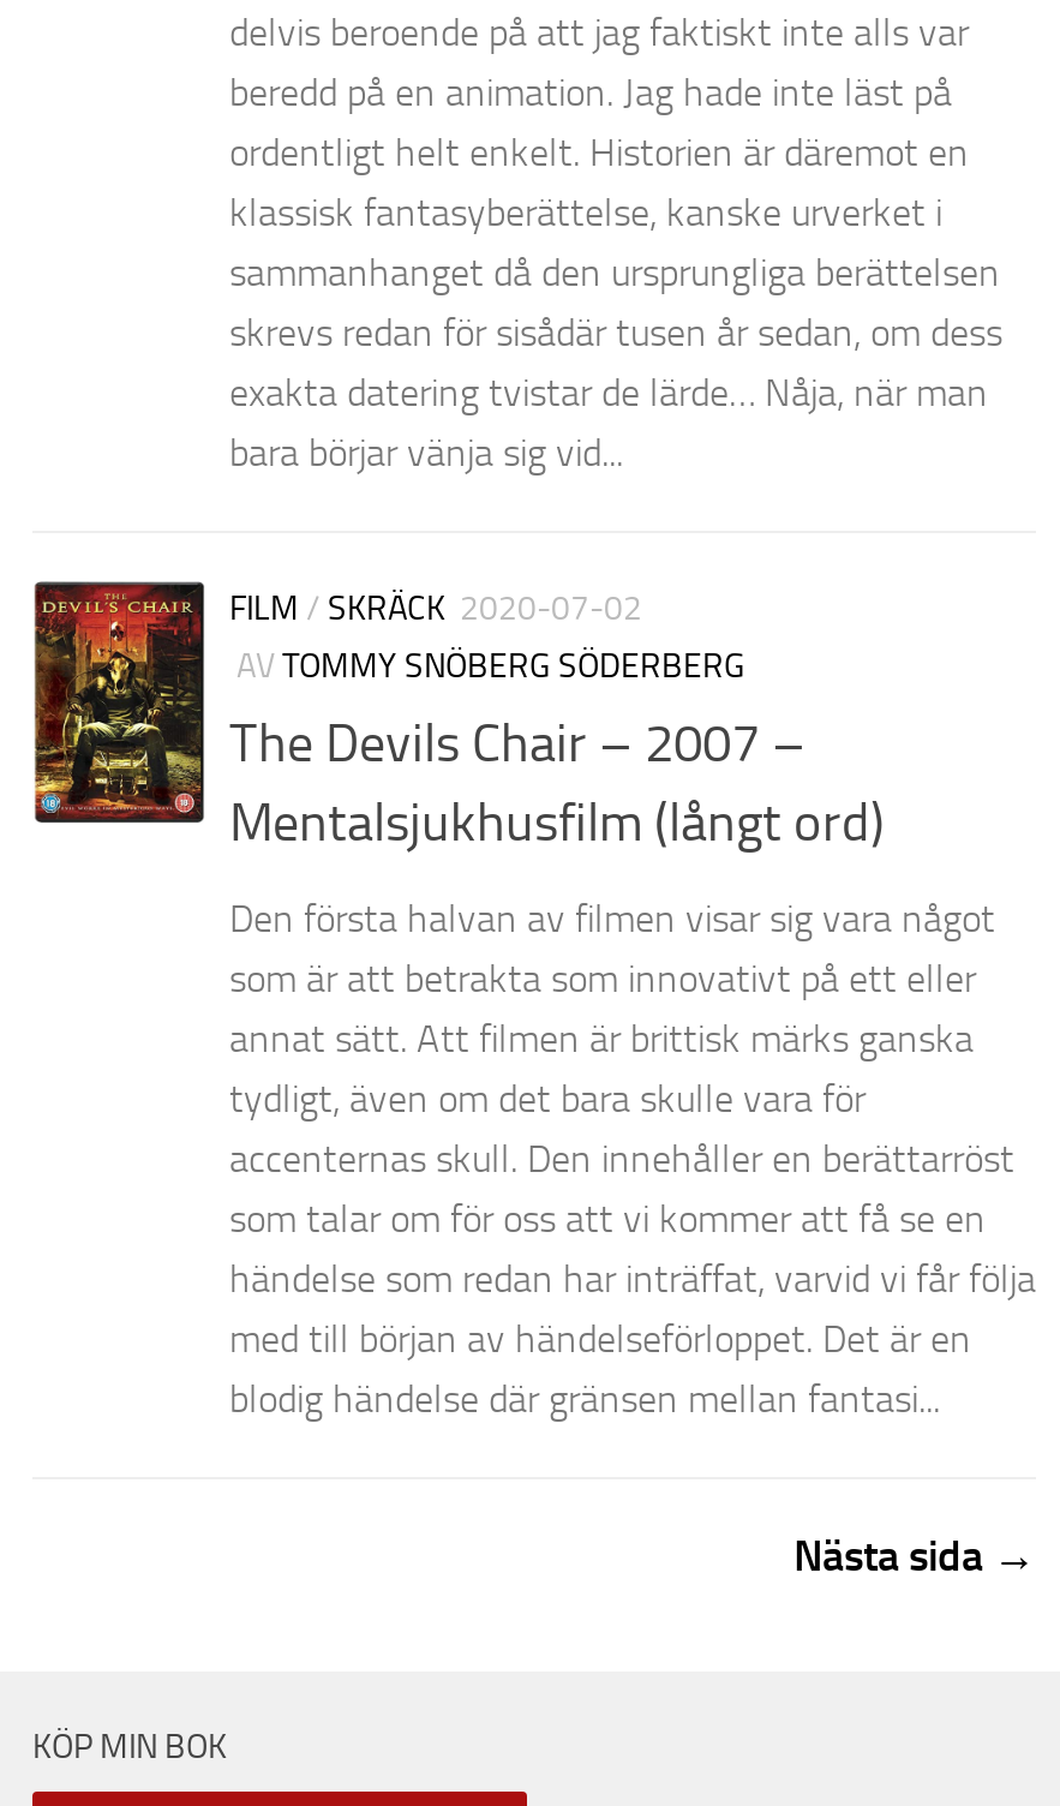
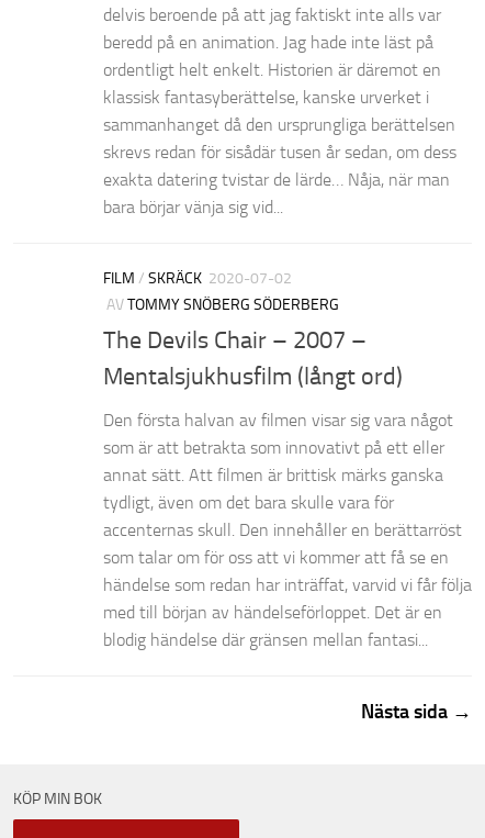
- [image]
